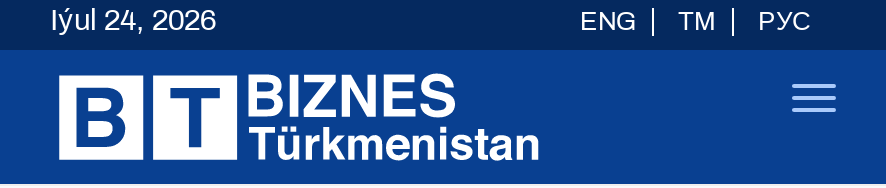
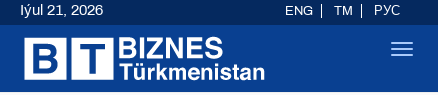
- Iýul 24, 2026
+ Iýul 21, 2026
